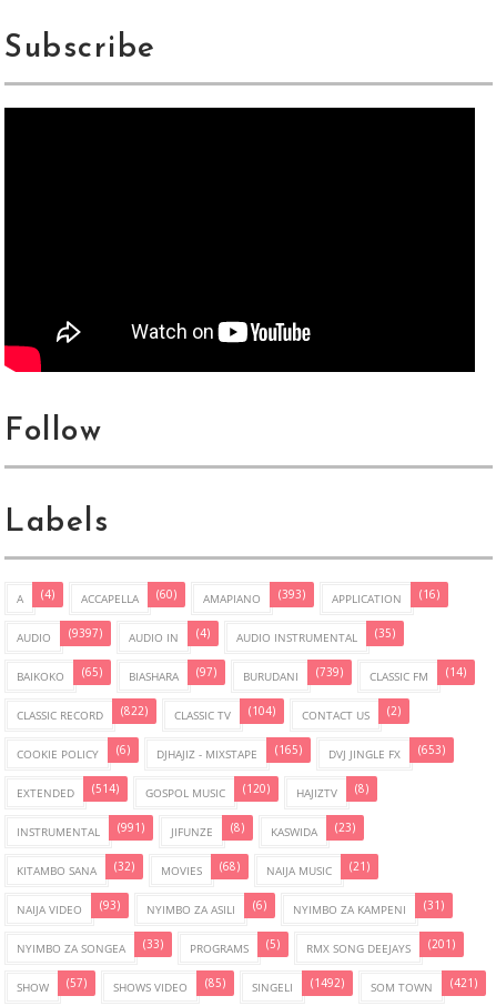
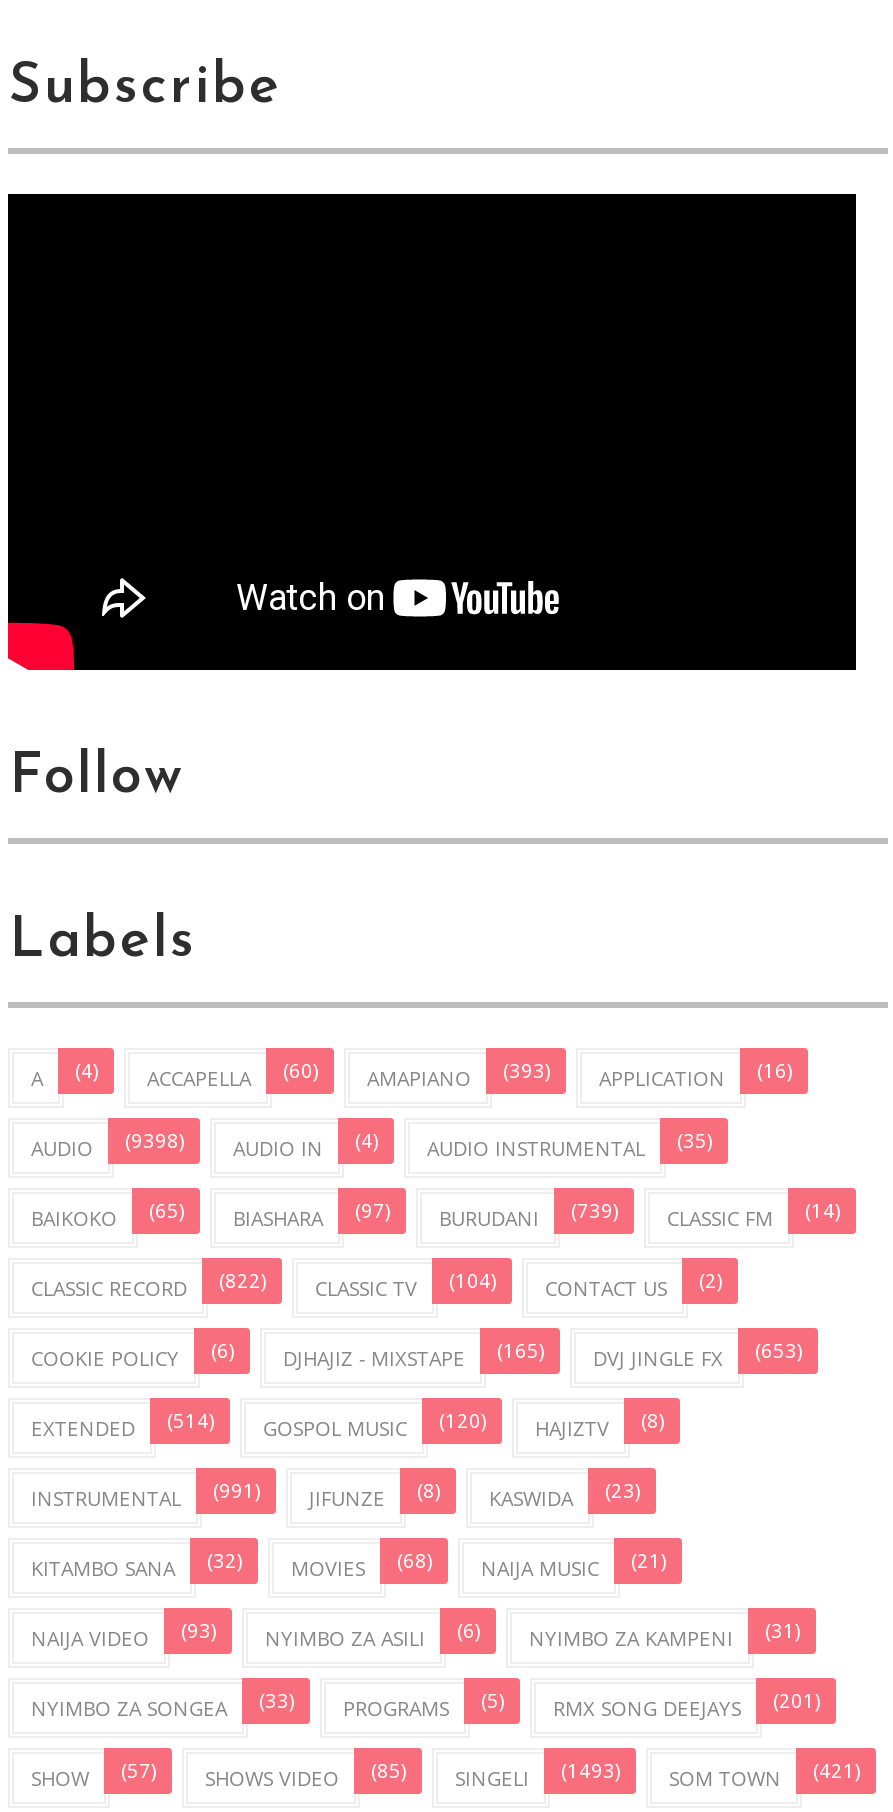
- AUDIO (9397)
+ AUDIO (9398)

- SINGELI (1492)
+ SINGELI (1493)
